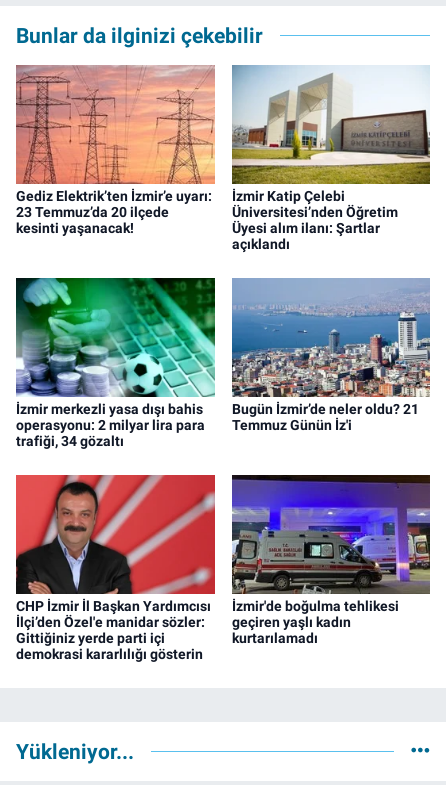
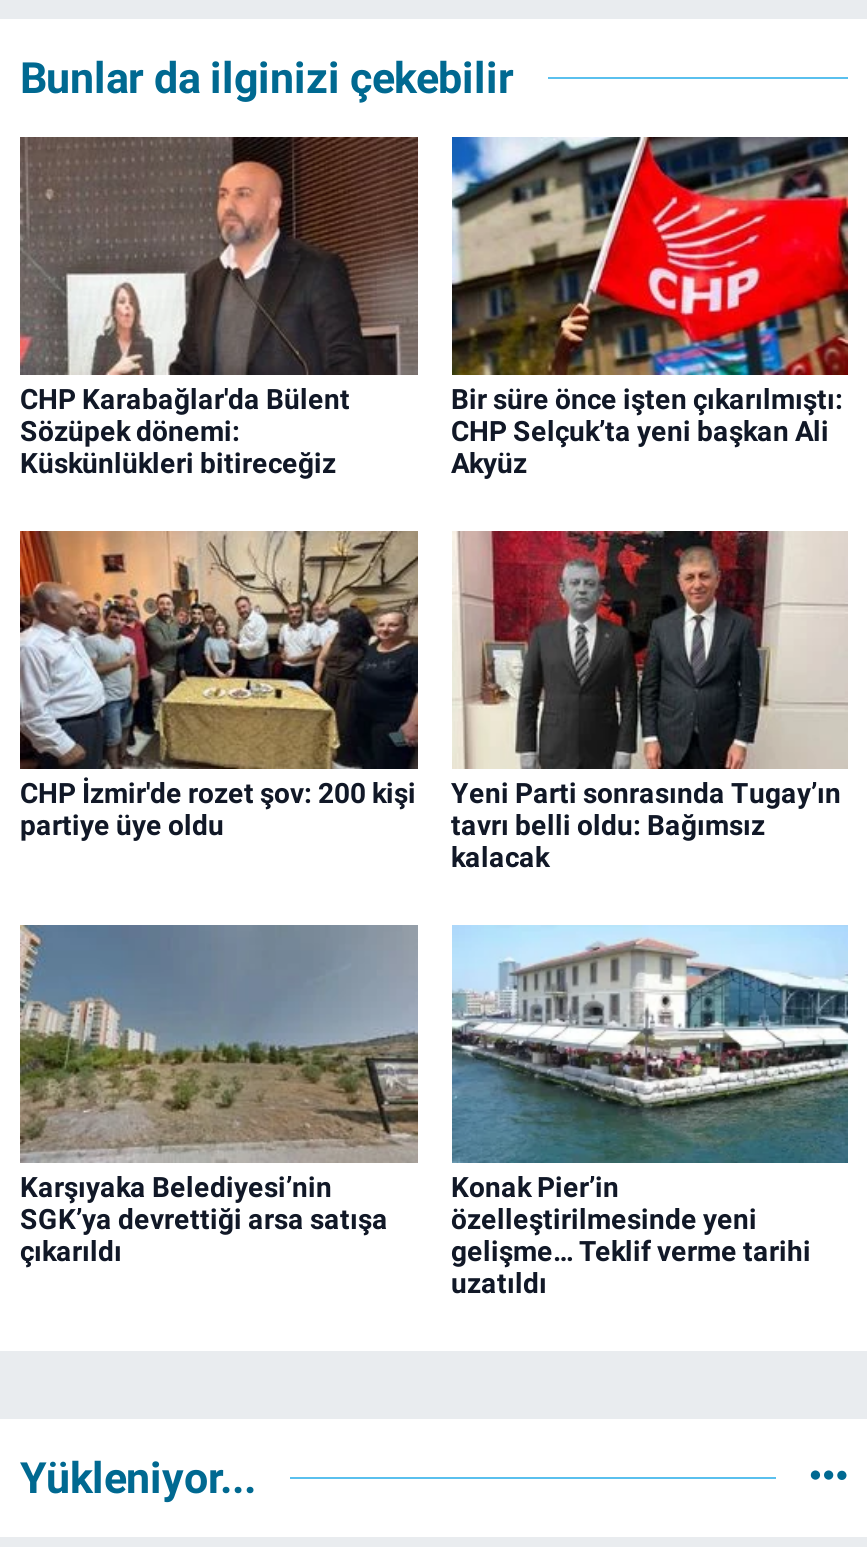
- [image]
- Gediz Elektrik’ten İzmir’e uyarı:
- 23 Temmuz’da 20 ilçede
- kesinti yaşanacak!
+ [image]
+ CHP Karabağlar'da Bülent
+ Sözüpek dönemi:
+ Küskünlükleri bitireceğiz

- [image]
- İzmir Katip Çelebi
- Üniversitesi’nden Öğretim
- Üyesi alım ilanı: Şartlar
- açıklandı
+ [image]
+ Bir süre önce işten çıkarılmıştı:
+ CHP Selçuk’ta yeni başkan Ali
+ Akyüz

- [image]
- İzmir merkezli yasa dışı bahis
- operasyonu: 2 milyar lira para
- trafiği, 34 gözaltı
+ [image]
+ CHP İzmir'de rozet şov: 200 kişi
+ partiye üye oldu

- [image]
- Bugün İzmir’de neler oldu? 21
- Temmuz Günün İz'i
+ [image]
+ Yeni Parti sonrasında Tugay’ın
+ tavrı belli oldu: Bağımsız
+ kalacak

- [image]
- CHP İzmir İl Başkan Yardımcısı
- İlçi’den Özel'e manidar sözler:
- Gittiğiniz yerde parti içi
- demokrasi kararlılığı gösterin
+ [image]
+ Karşıyaka Belediyesi’nin
+ SGK’ya devrettiği arsa satışa
+ çıkarıldı

- [image]
- İzmir'de boğulma tehlikesi
- geçiren yaşlı kadın
- kurtarılamadı
+ [image]
+ Konak Pier’in
+ özelleştirilmesinde yeni
+ gelişme… Teklif verme tarihi
+ uzatıldı
